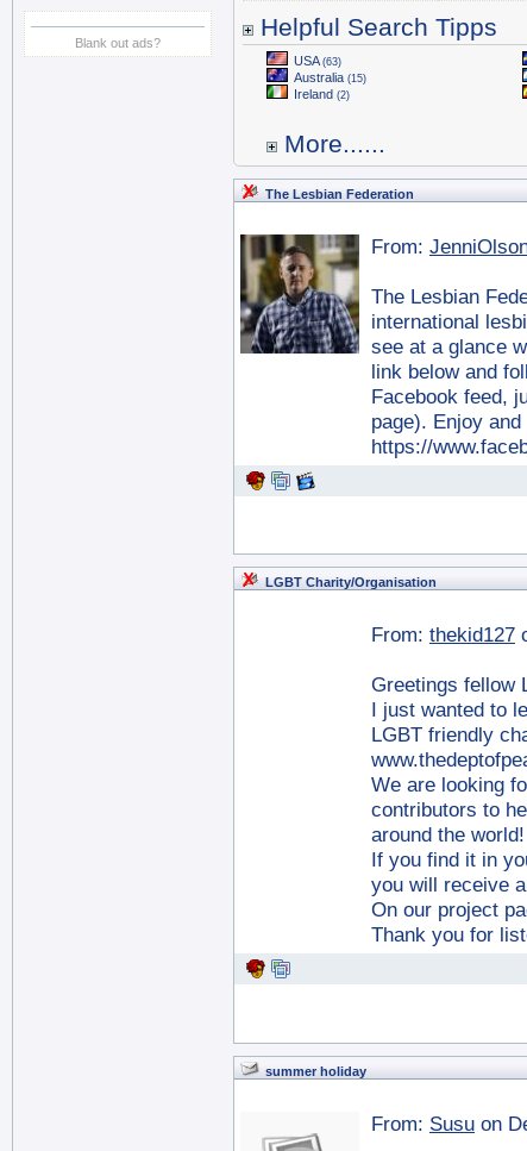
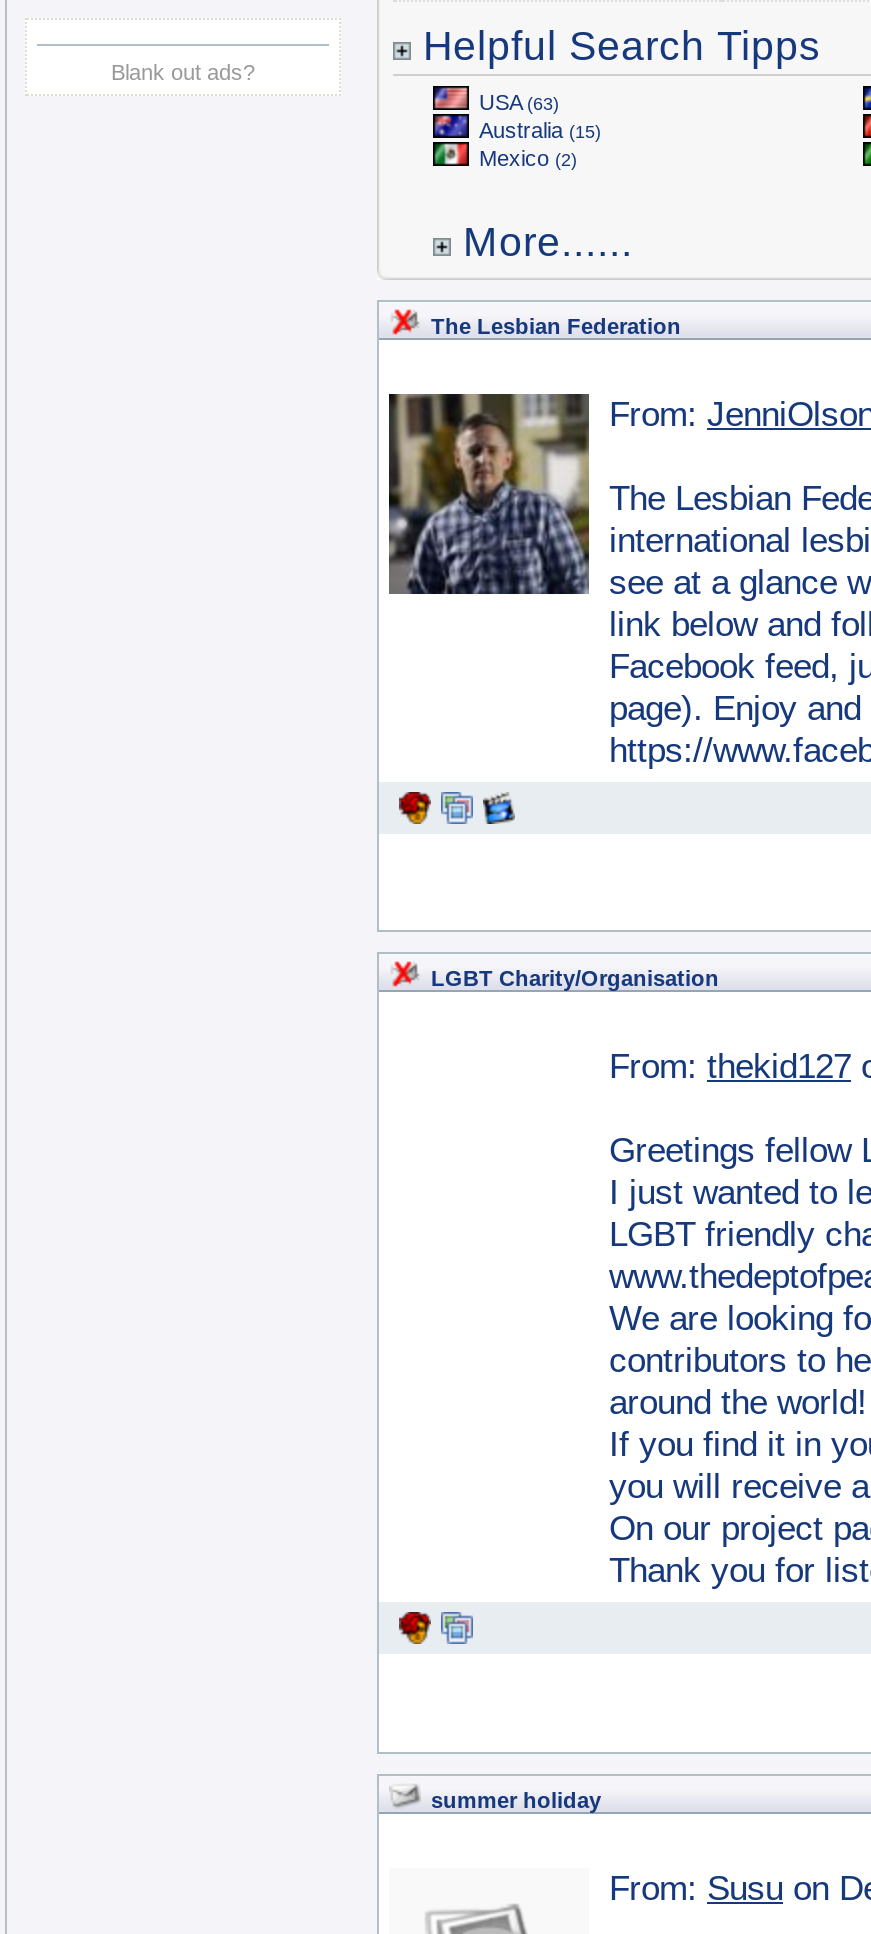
- Ireland (2)
+ Mexico (2)
